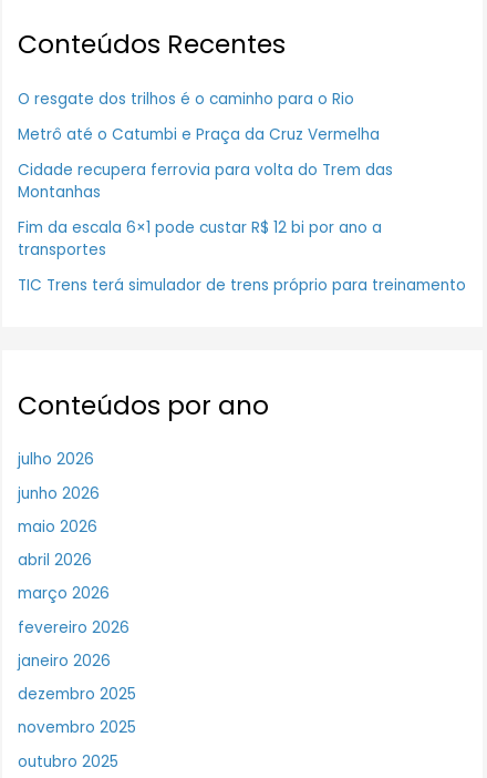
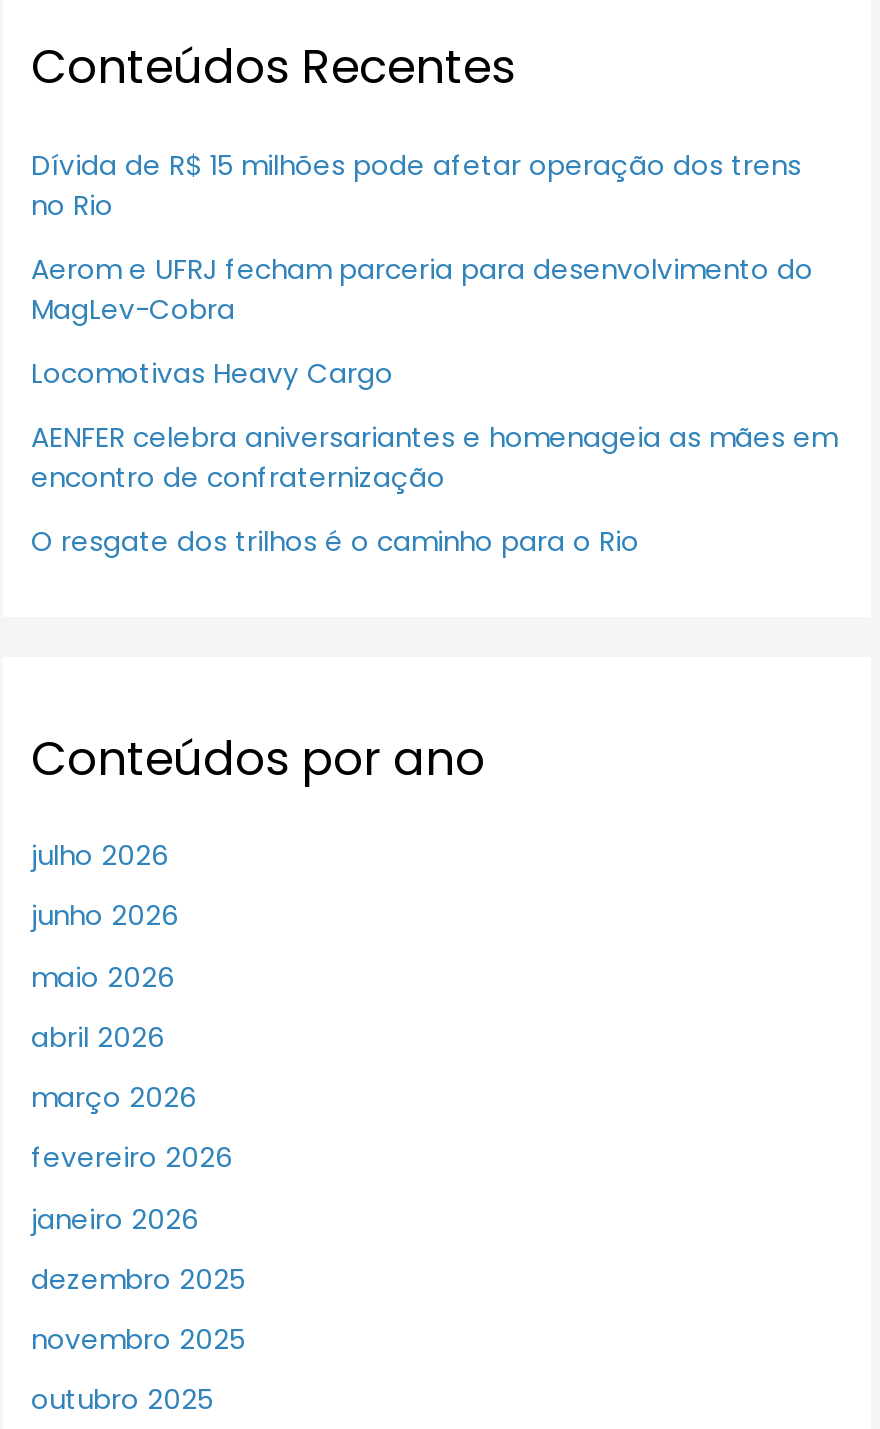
+ Dívida de R$ 15 milhões pode afetar operação dos trens
+ no Rio
+ Aerom e UFRJ fecham parceria para desenvolvimento do
+ MagLev-Cobra
+ Locomotivas Heavy Cargo
+ AENFER celebra aniversariantes e homenageia as mães em
+ encontro de confraternização

moved down: O resgate dos trilhos é o caminho para o Rio

- Metrô até o Catumbi e Praça da Cruz Vermelha
- Cidade recupera ferrovia para volta do Trem das
- Montanhas
- Fim da escala 6×1 pode custar R$ 12 bi por ano a
- transportes
- TIC Trens terá simulador de trens próprio para treinamento
